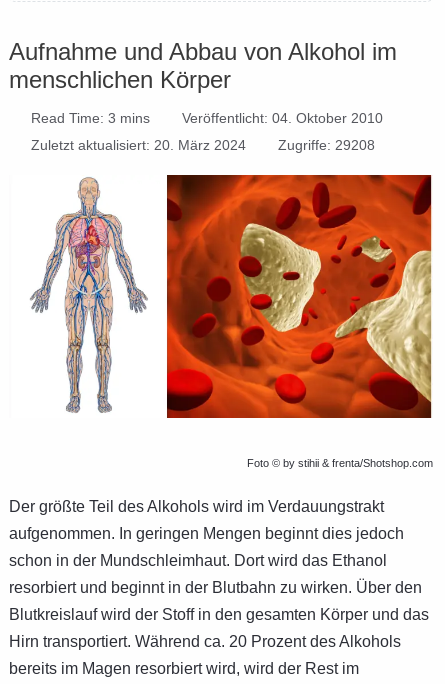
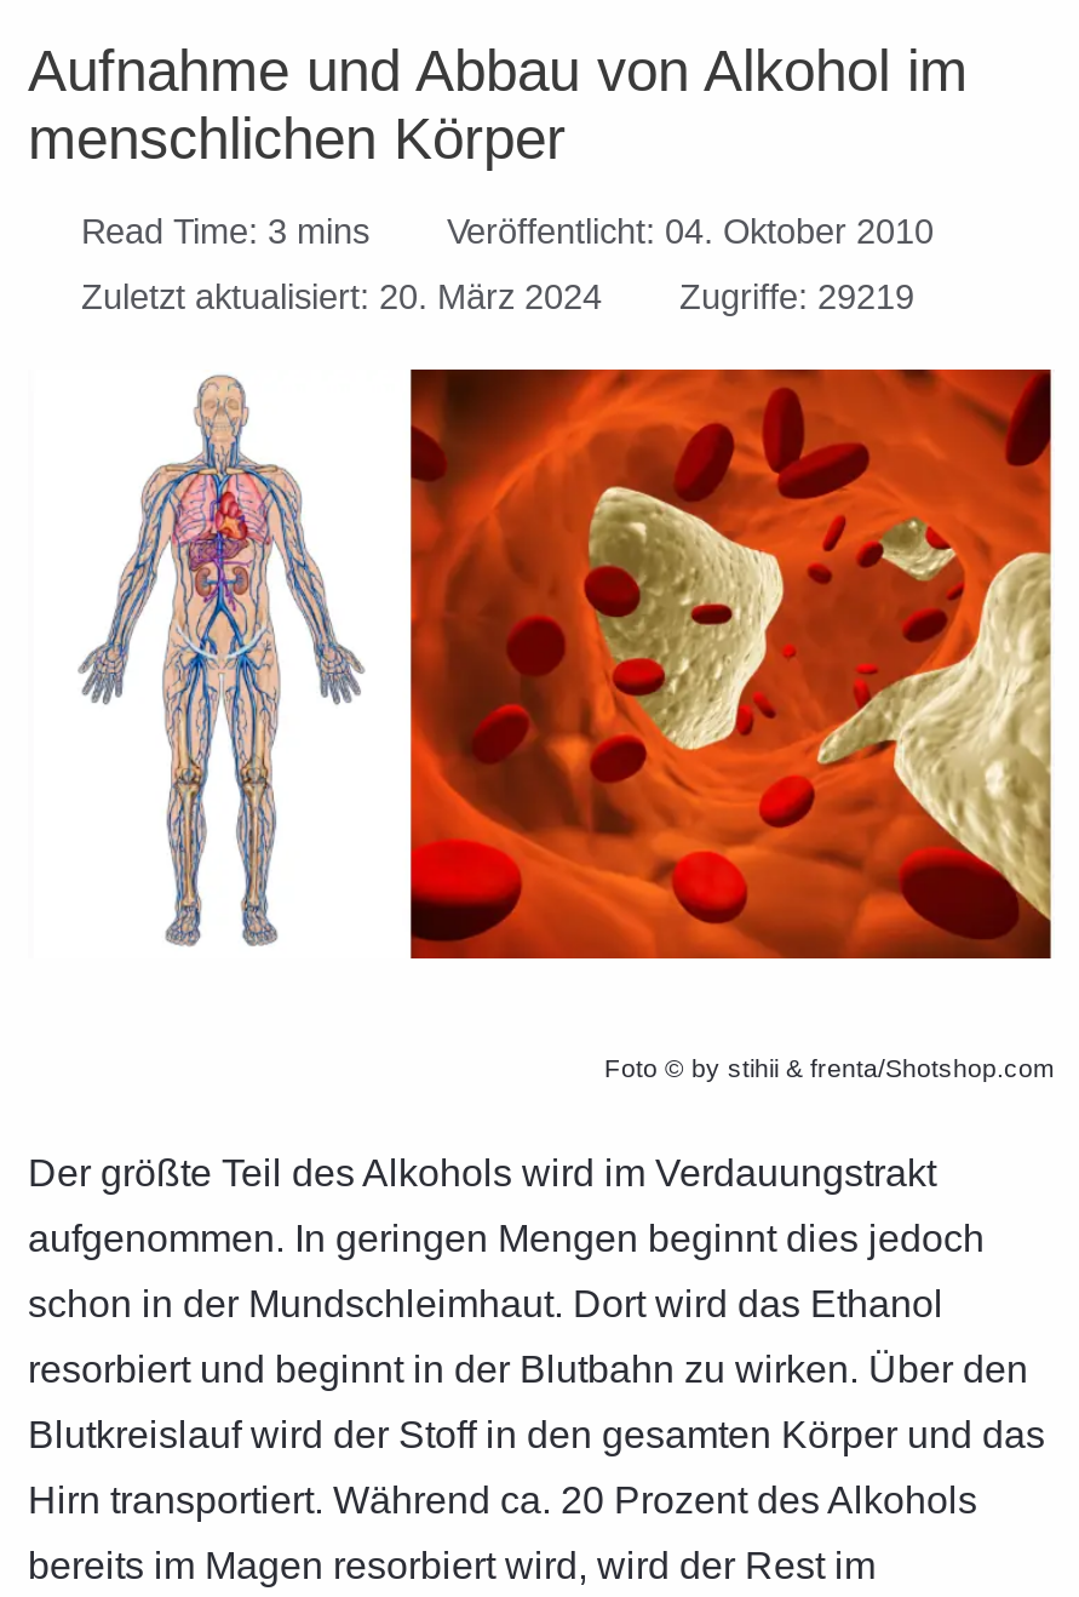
- Zuletzt aktualisiert: 20. März 2024 Zugriffe: 29208
+ Zuletzt aktualisiert: 20. März 2024 Zugriffe: 29219
